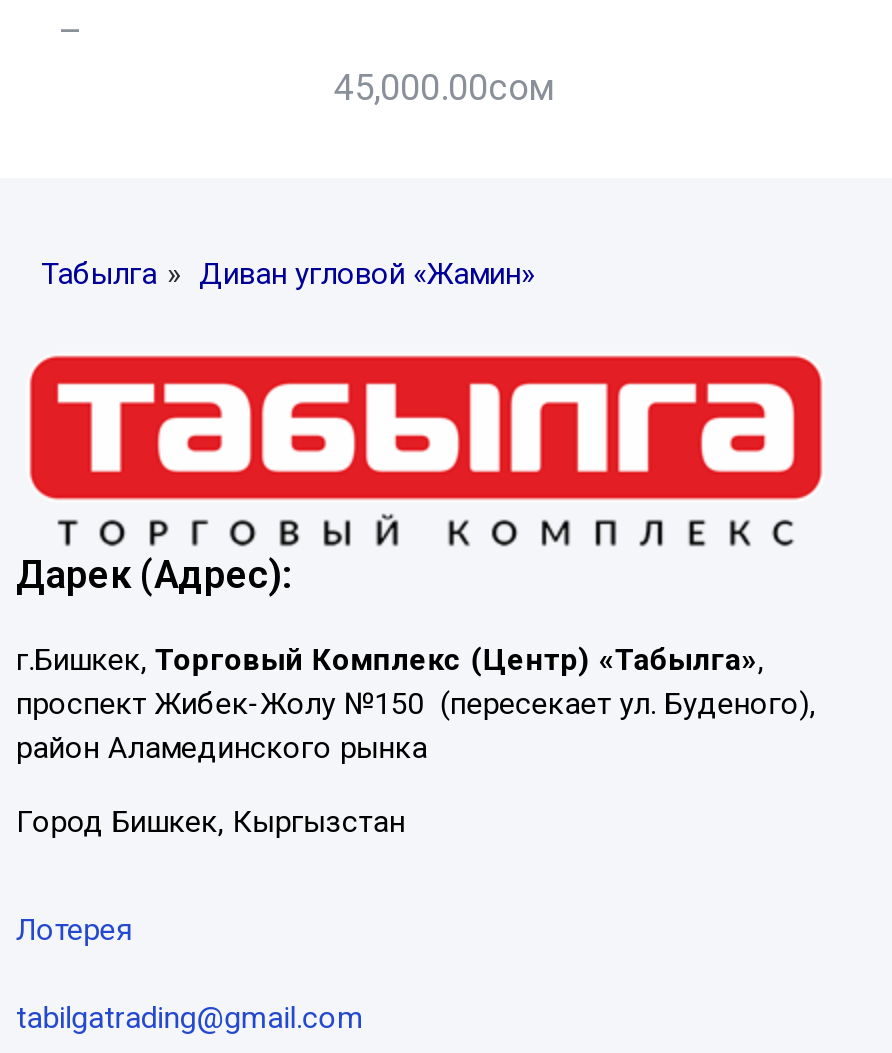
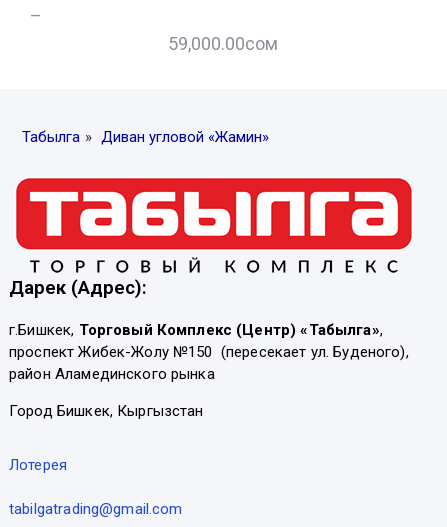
- 45,000.00сом
+ 59,000.00сом
